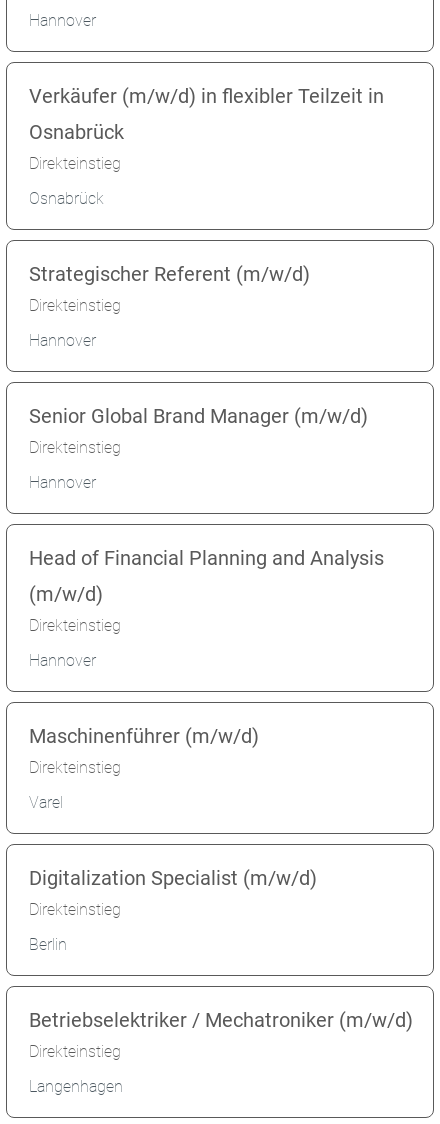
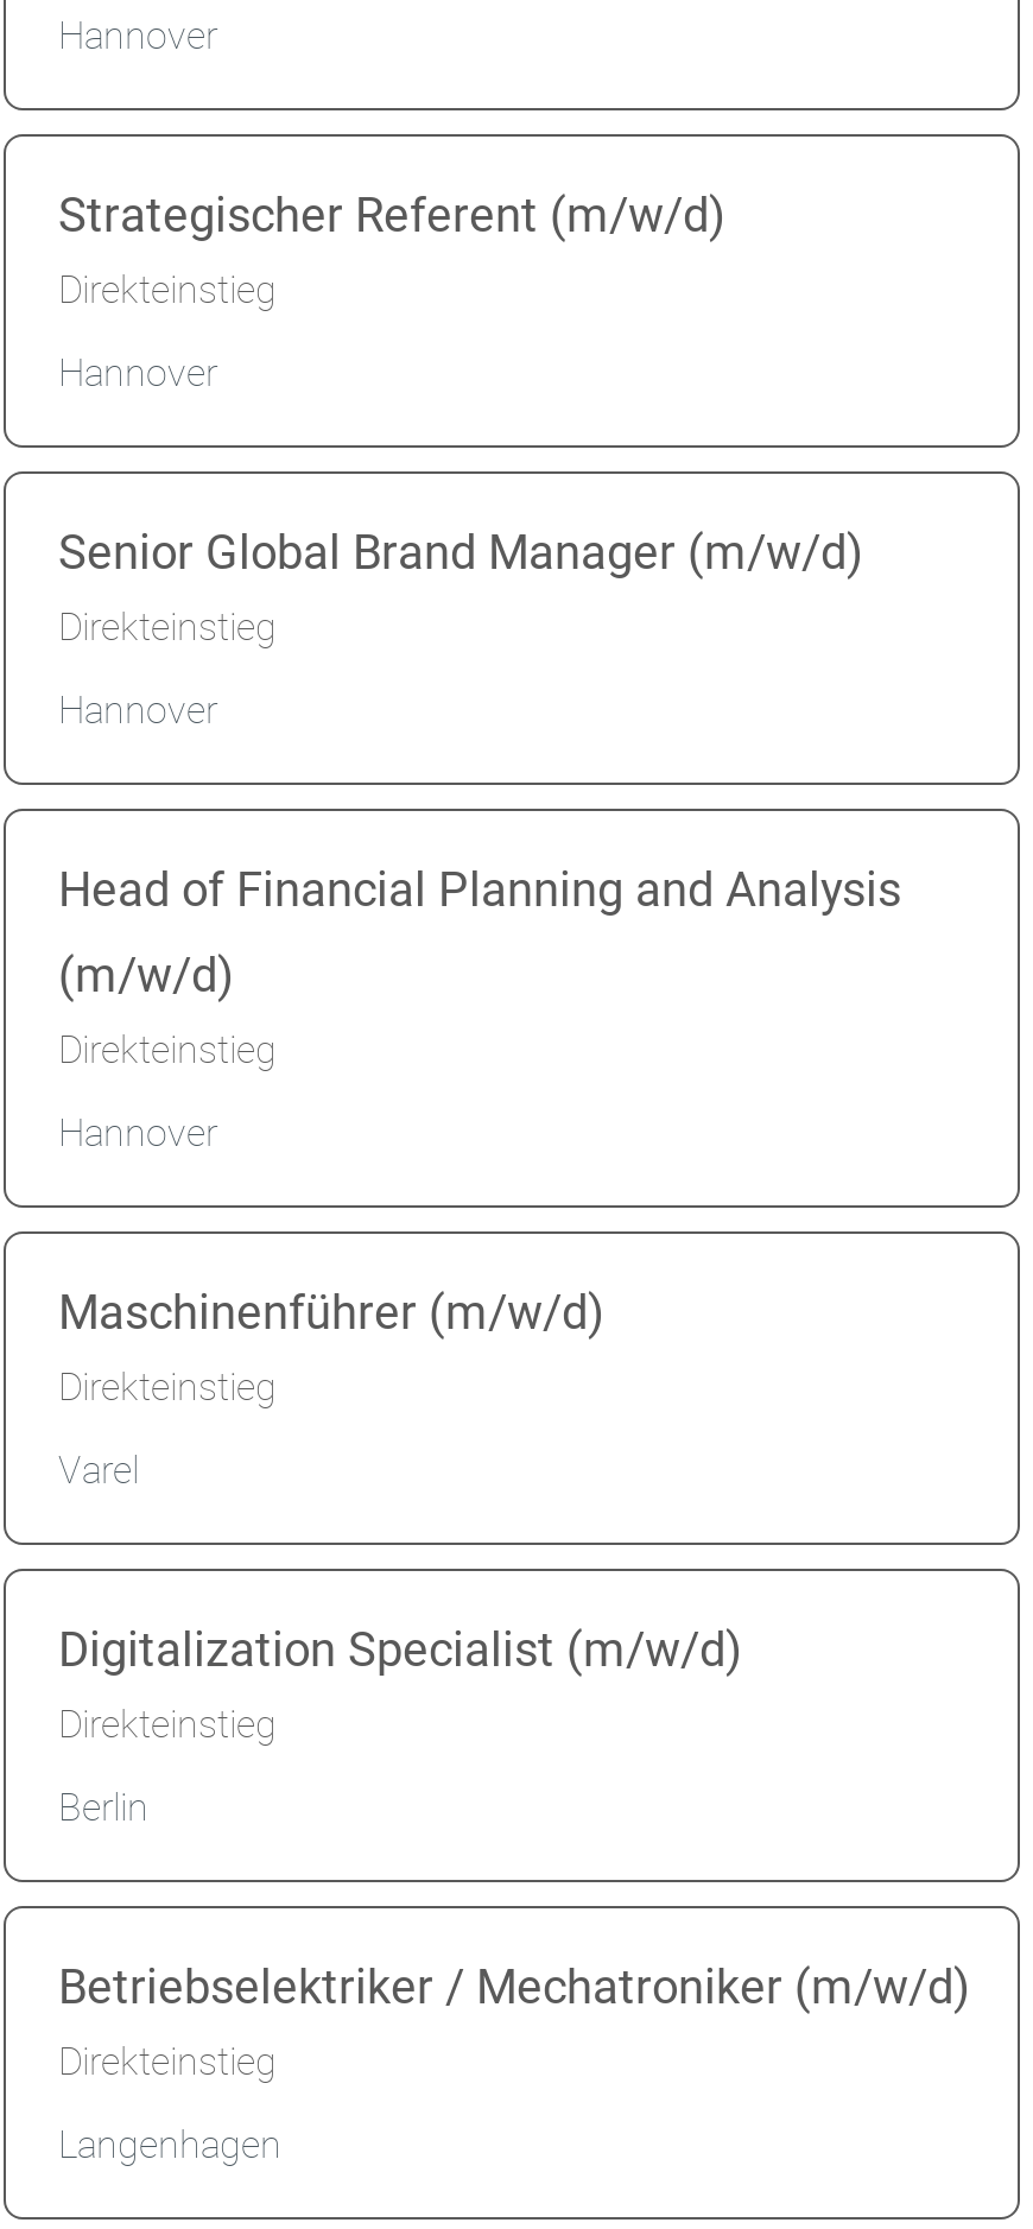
- Verkäufer (m/w/d) in flexibler Teilzeit in
- Osnabrück
- Direkteinstieg
- Osnabrück
